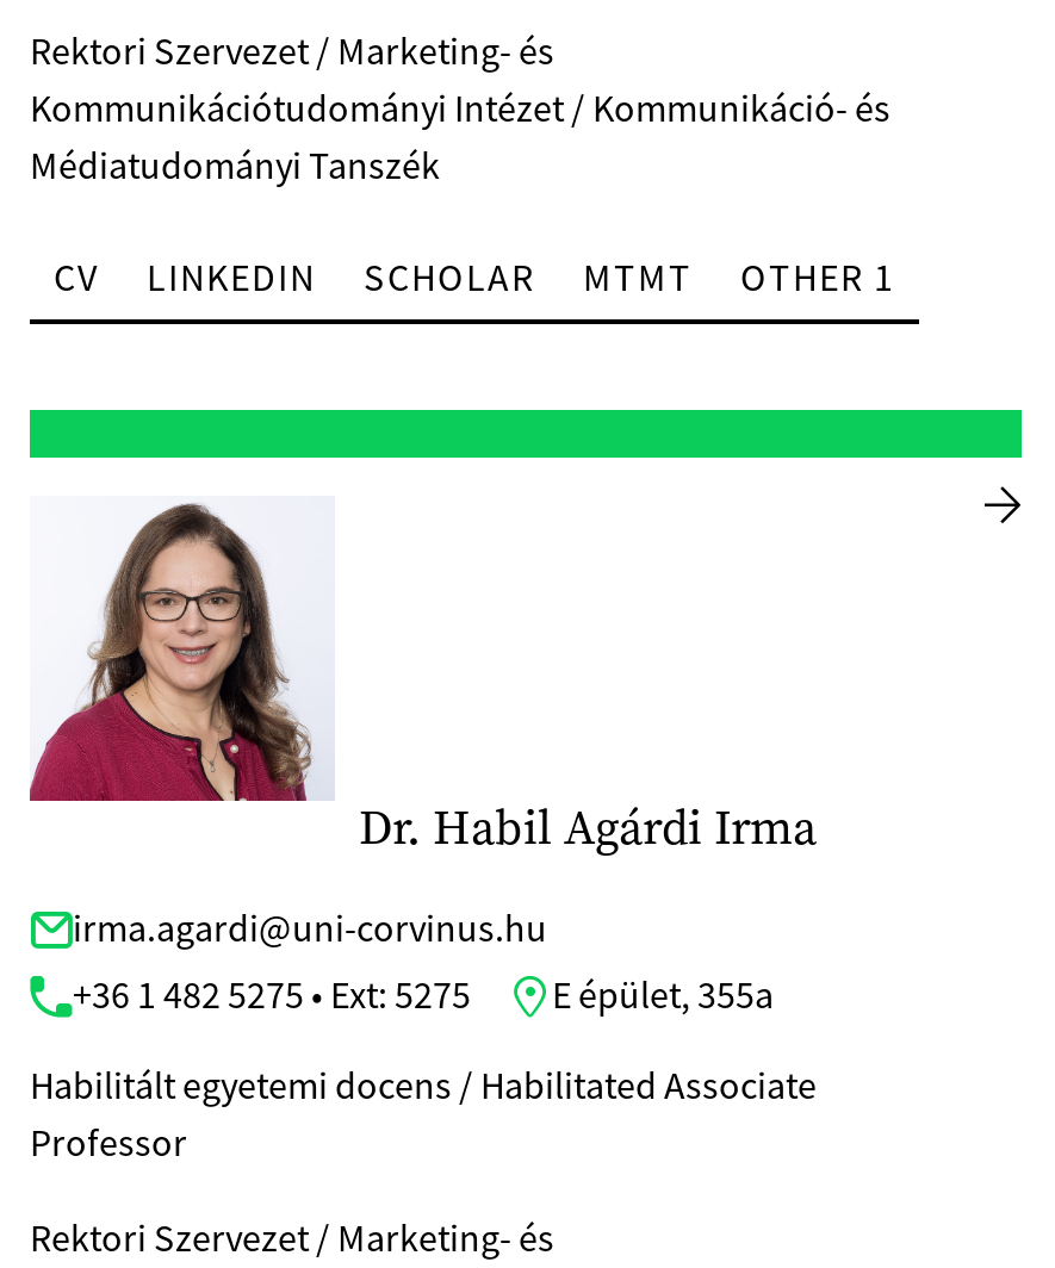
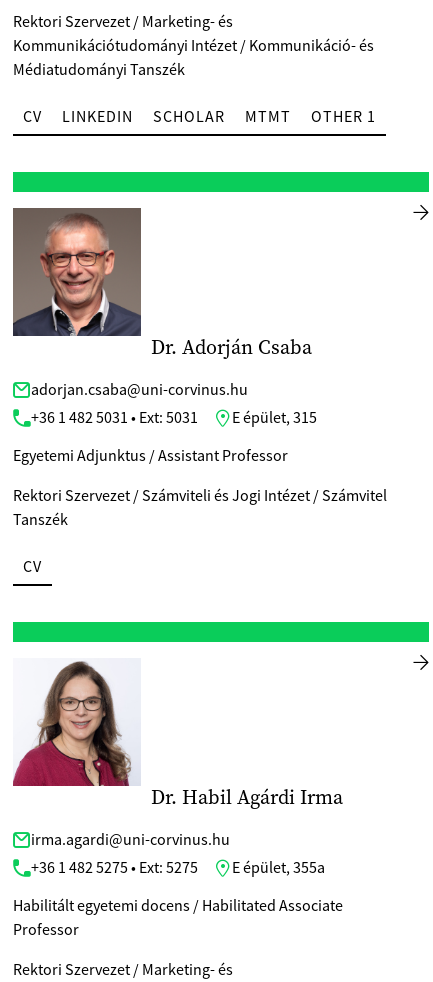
+ [image]
+ Dr. Adorján Csaba
+ adorjan.csaba@uni-corvinus.hu
+ +36 1 482 5031 • Ext: 5031
+ E épület, 315
+ Egyetemi Adjunktus / Assistant Professor
+ Rektori Szervezet / Számviteli és Jogi Intézet / Számvitel
+ Tanszék
+ CV
